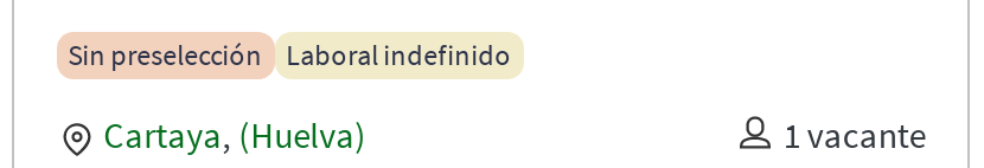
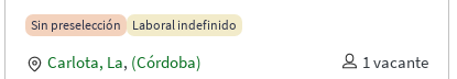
- Cartaya, (Huelva)
+ Carlota, La, (Córdoba)
